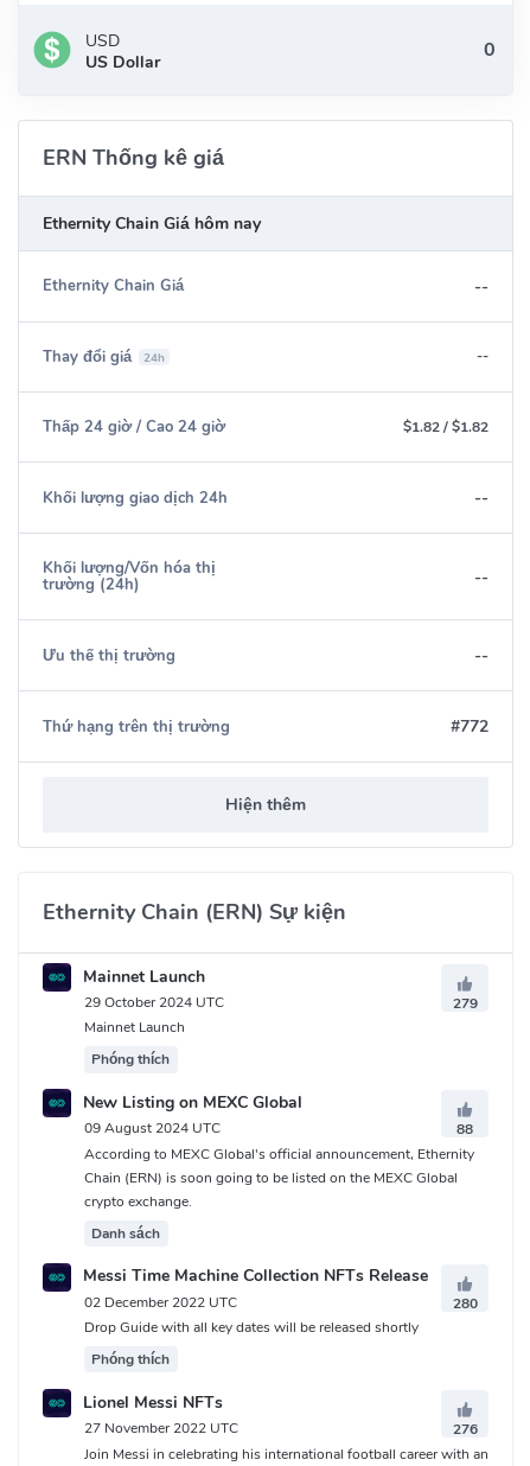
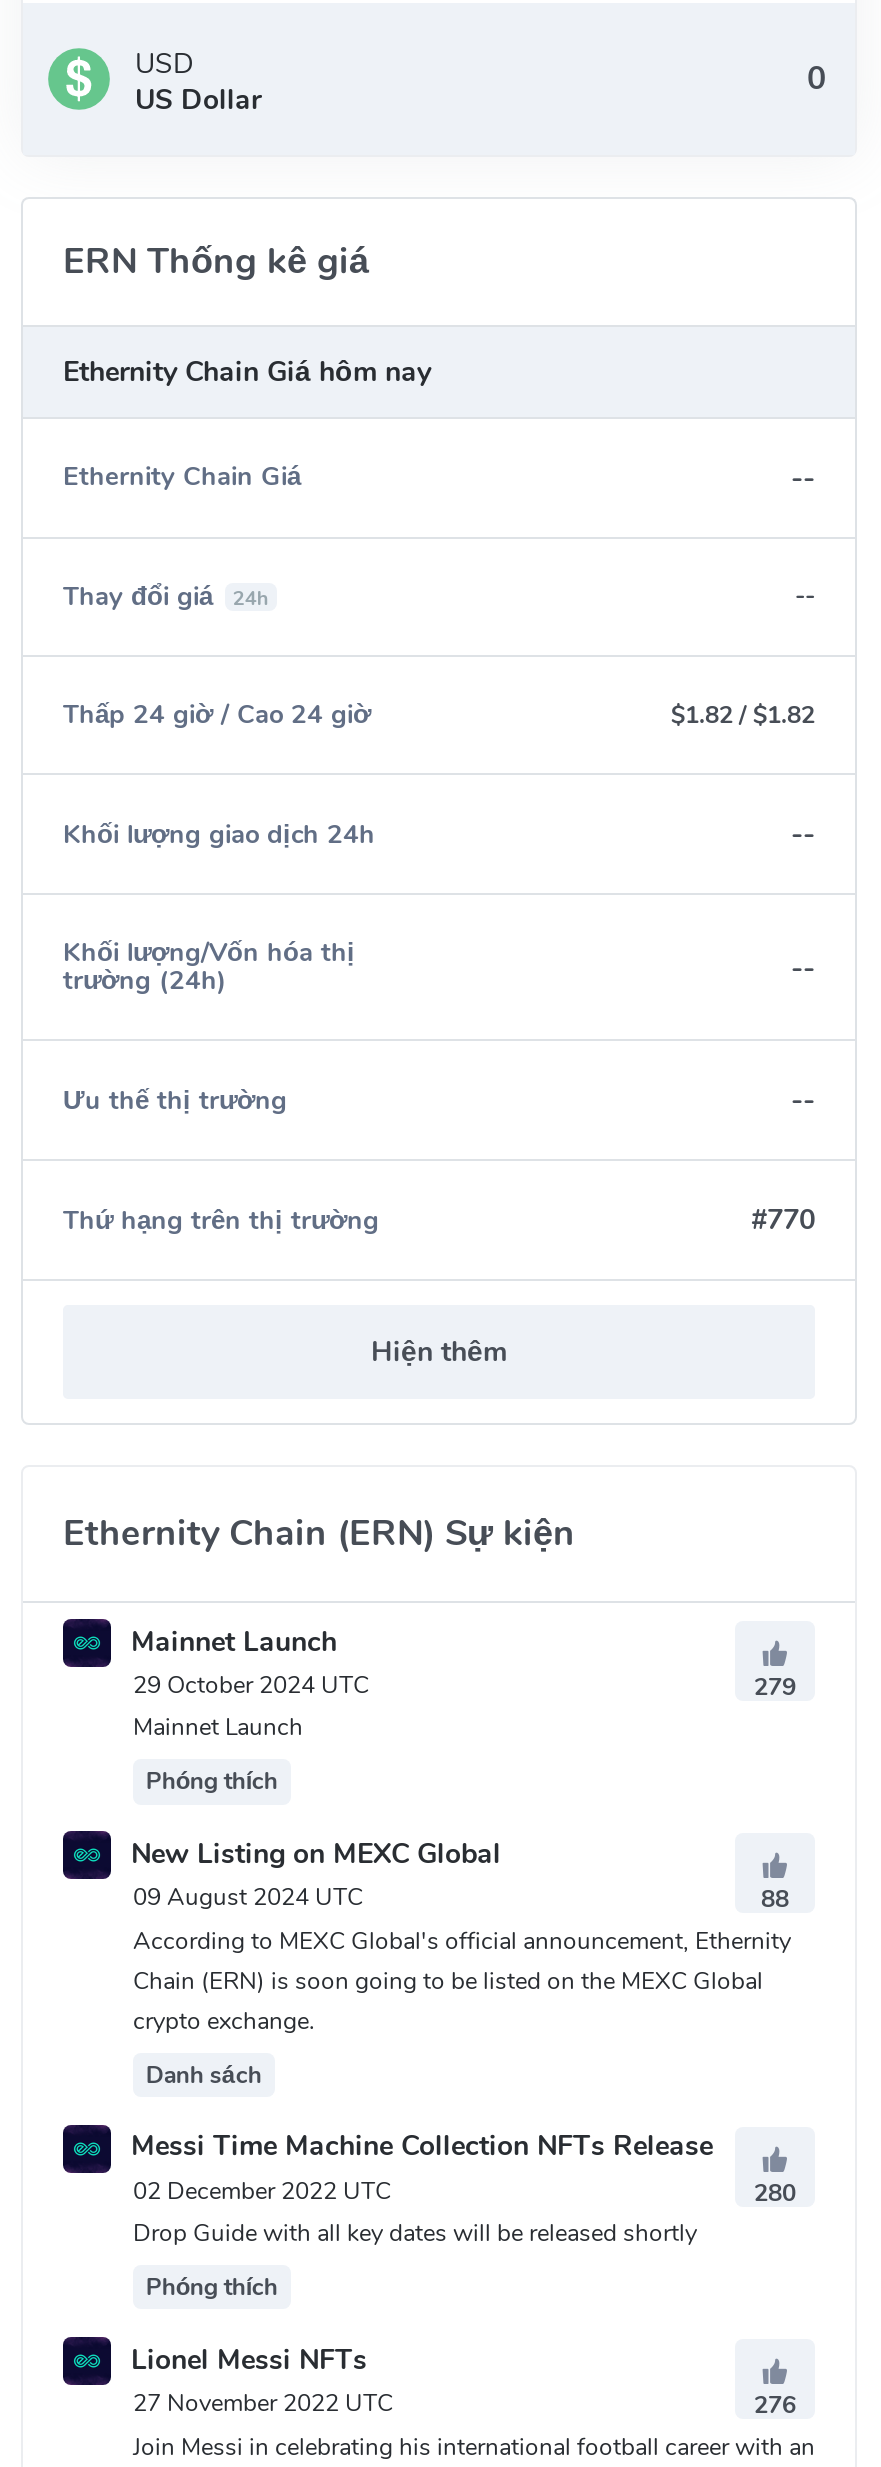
- #772
+ #770
